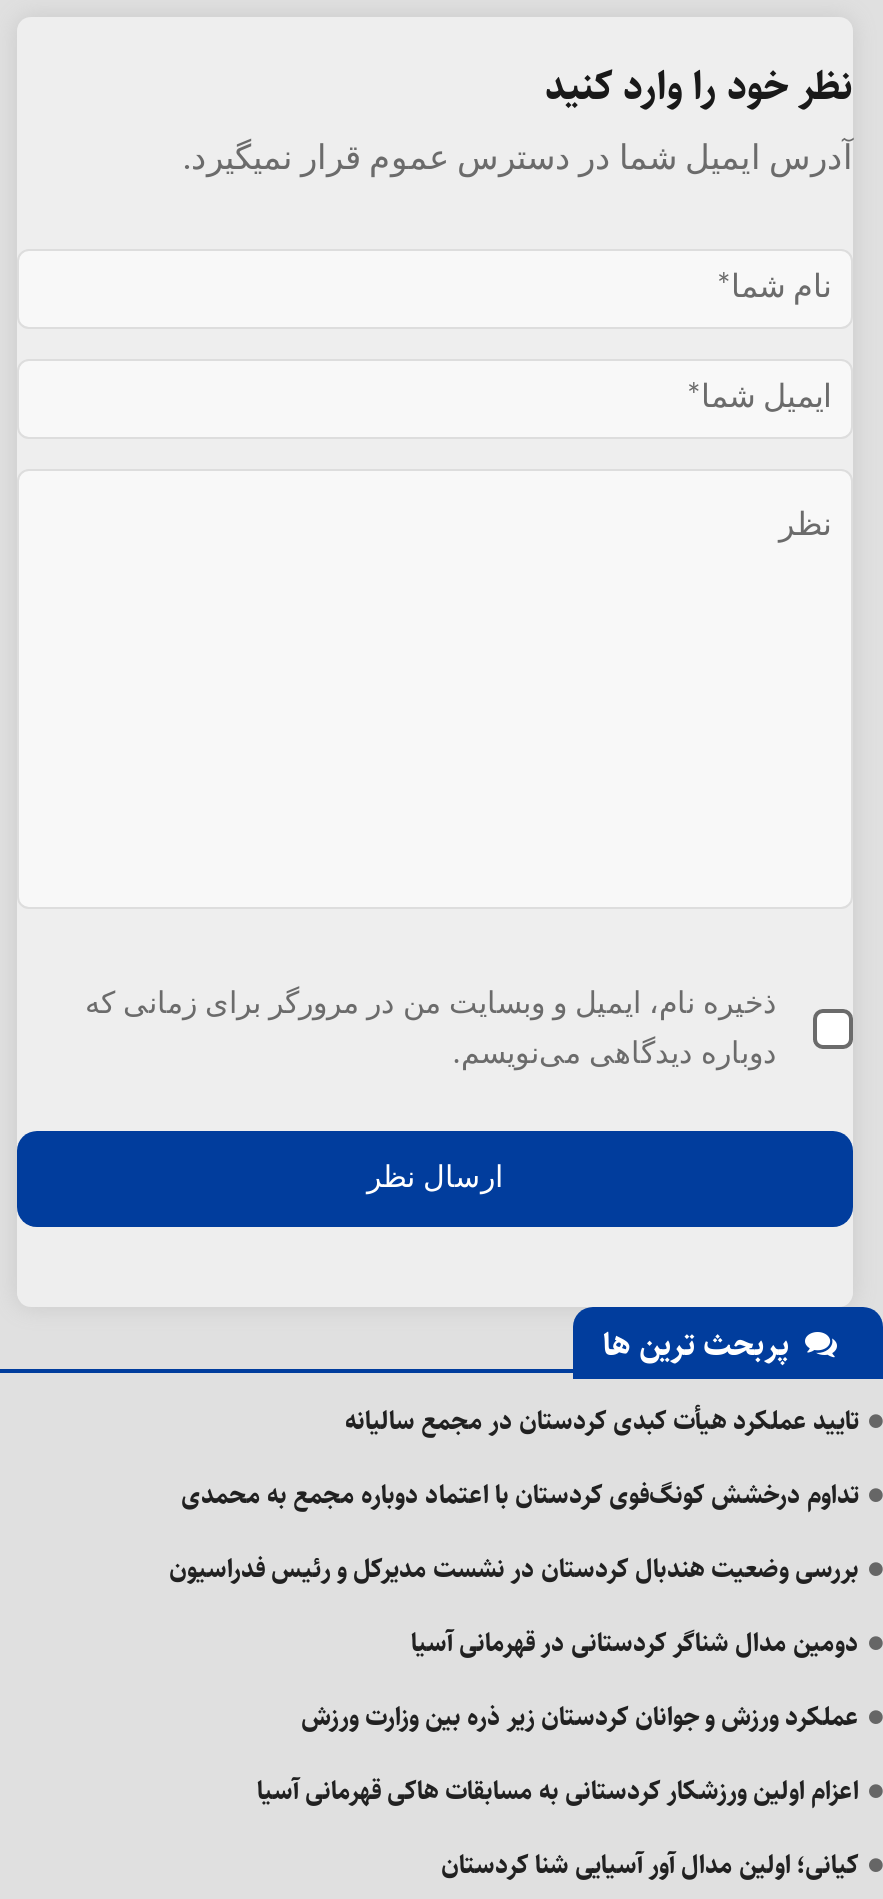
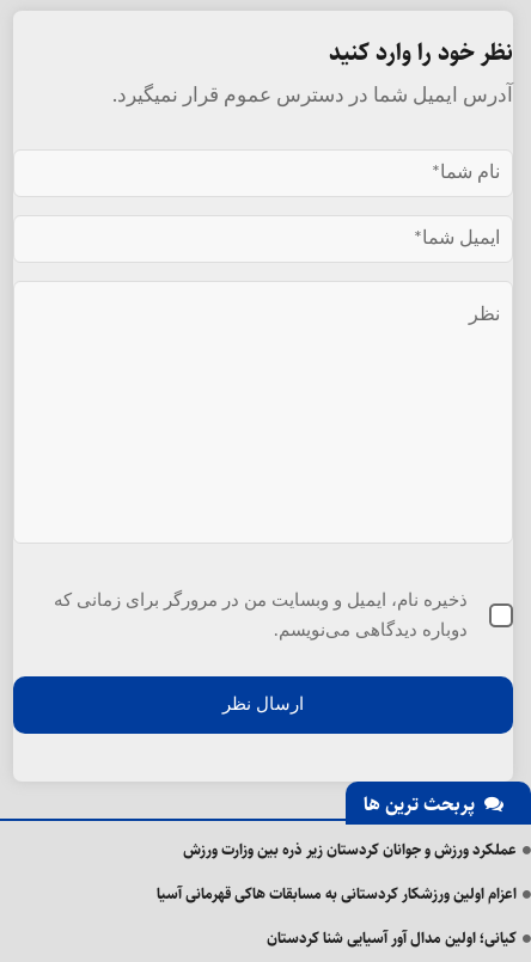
- تایید عملکرد هیأت کبدی کردستان در مجمع سالیانه
- تداوم درخشش کونگ‌فوی کردستان با اعتماد دوباره مجمع به محمدی
- بررسی وضعیت هندبال کردستان در نشست مدیرکل و رئیس فدراسیون
- دومین مدال شناگر کردستانی در قهرمانی آسیا
